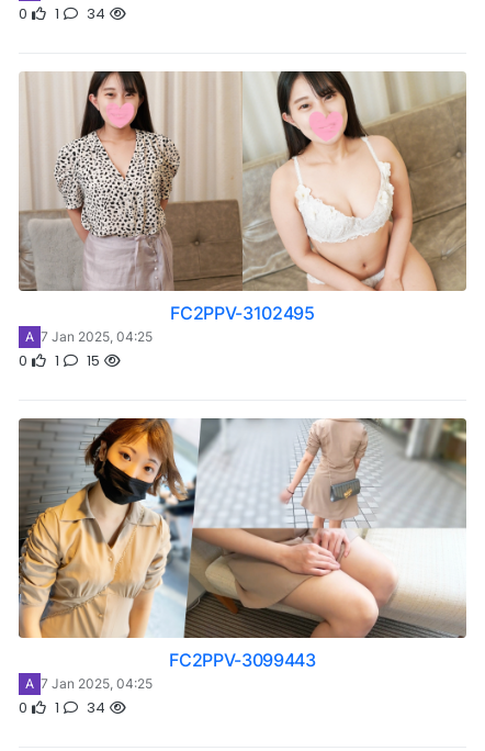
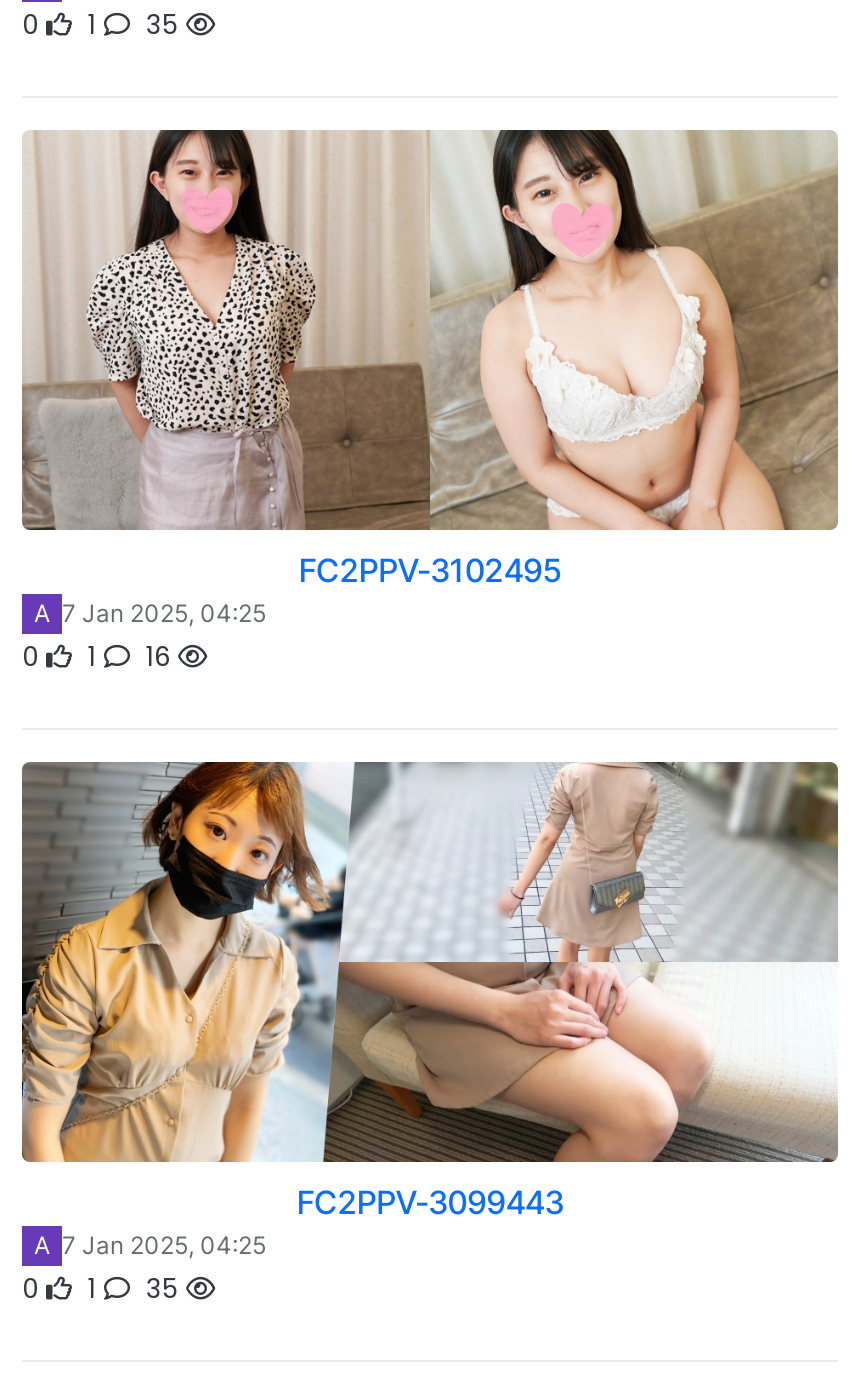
- 0 1 34
+ 0 1 35

- 0 1 15
+ 0 1 16

- 0 1 34
+ 0 1 35
